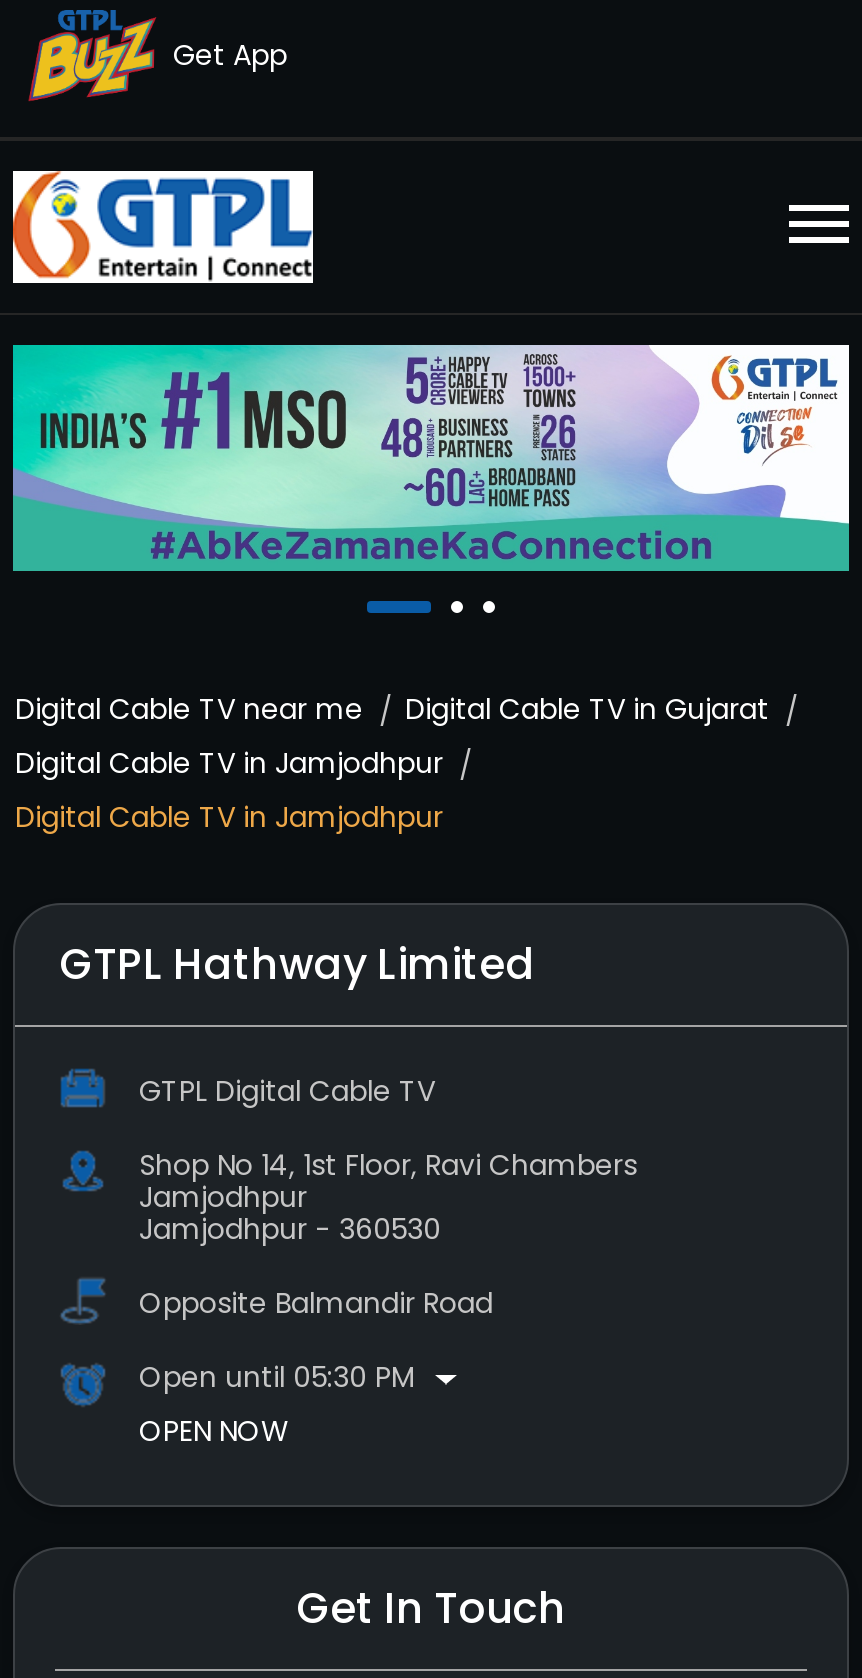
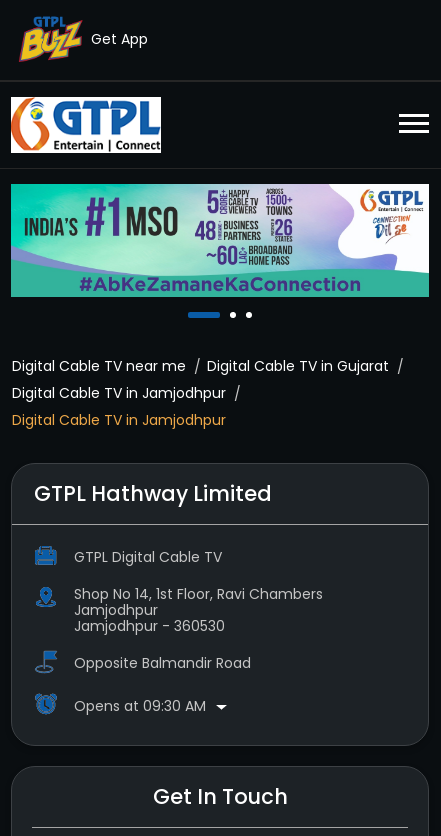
- Open until 05:30 PM
- OPEN NOW
+ Opens at 09:30 AM
